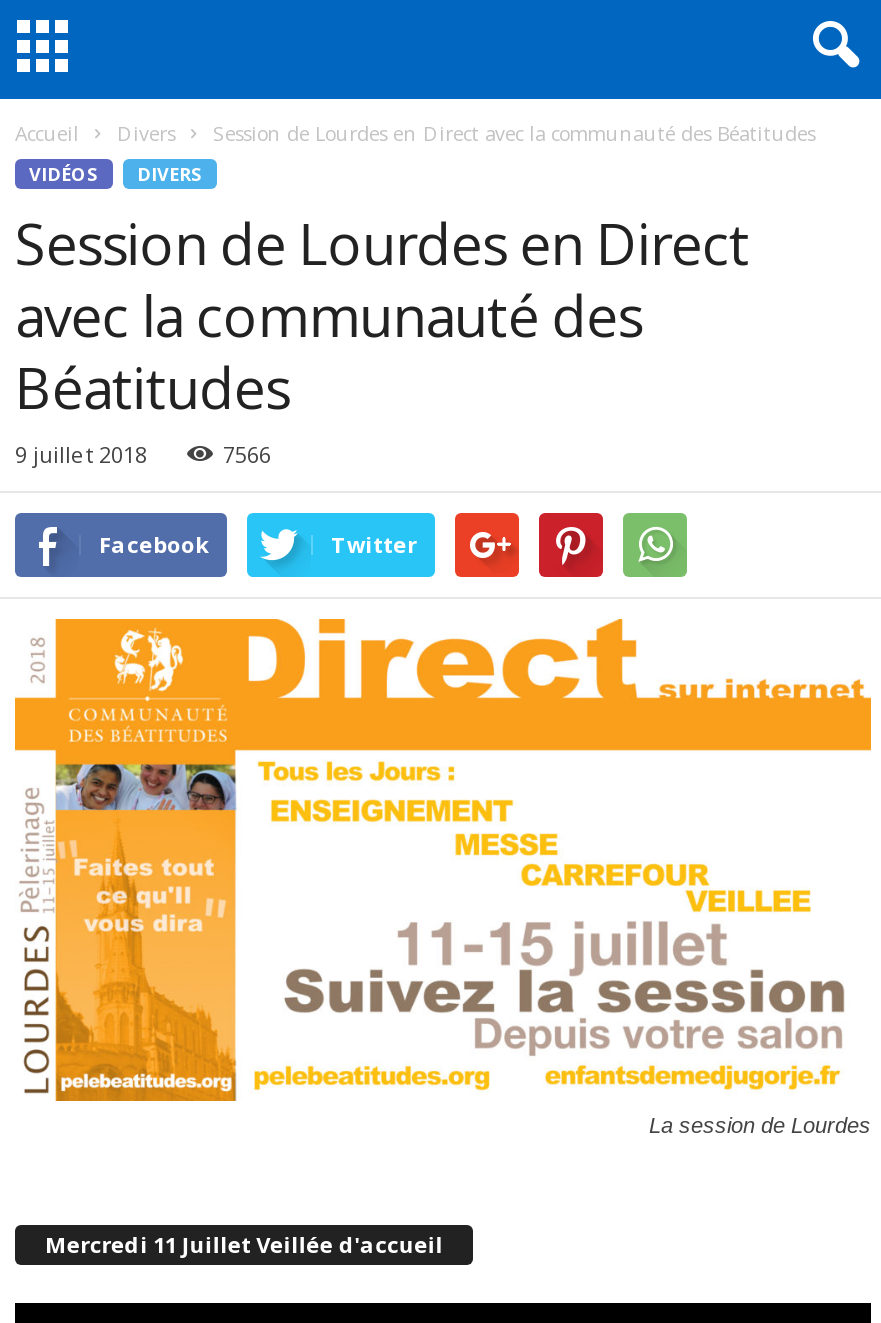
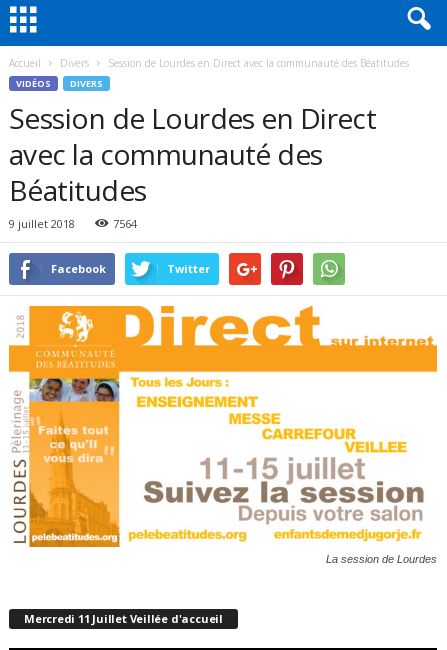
- 7566
+ 7564
